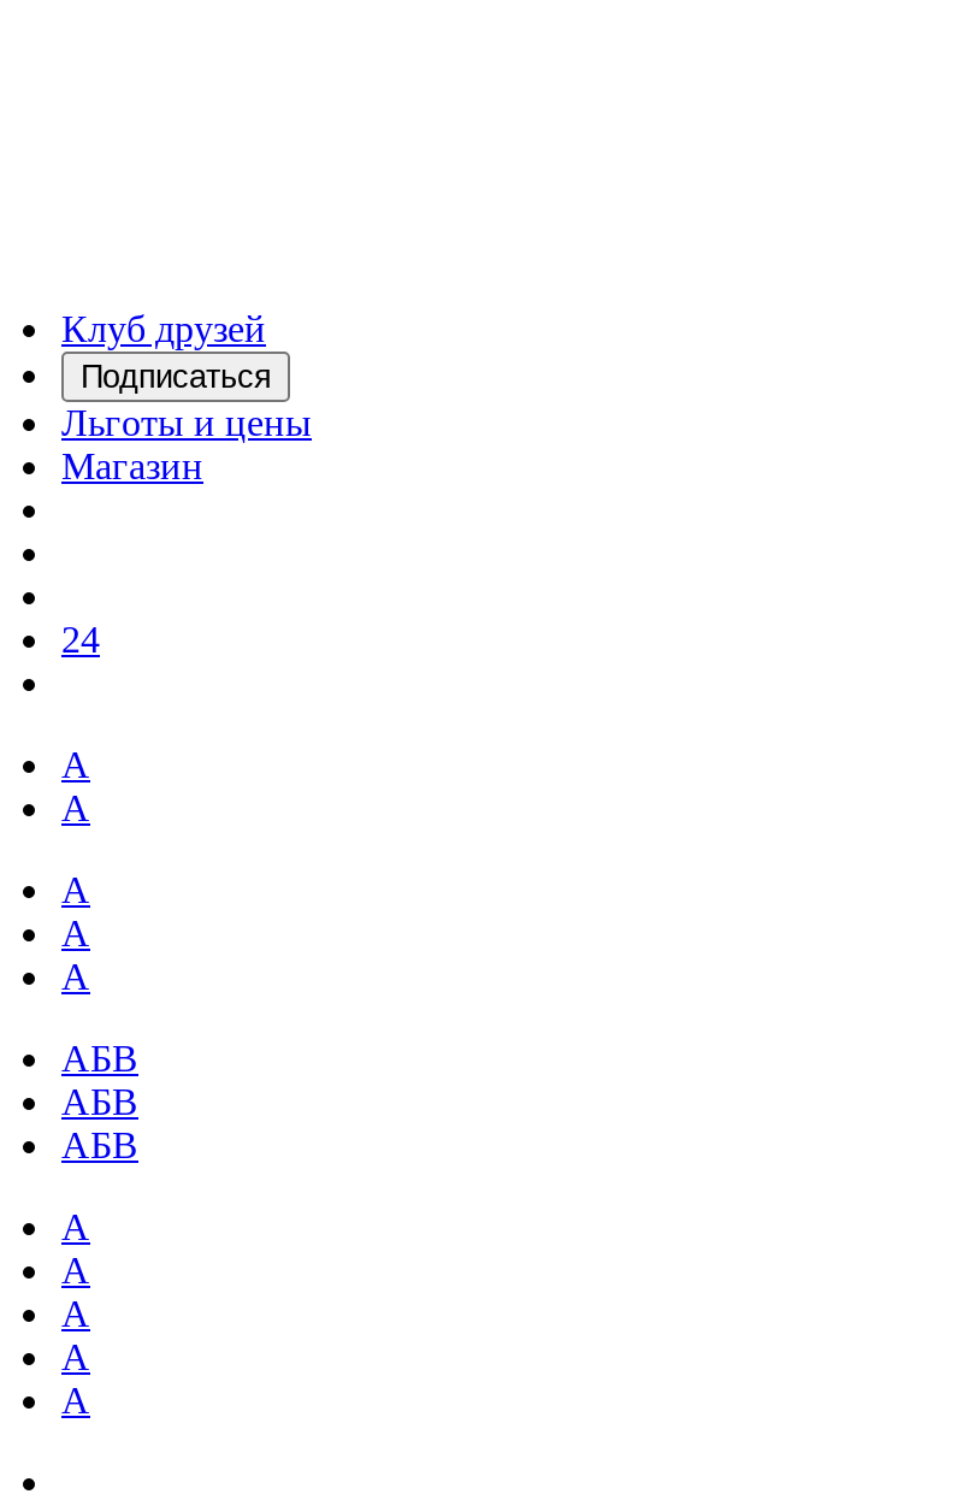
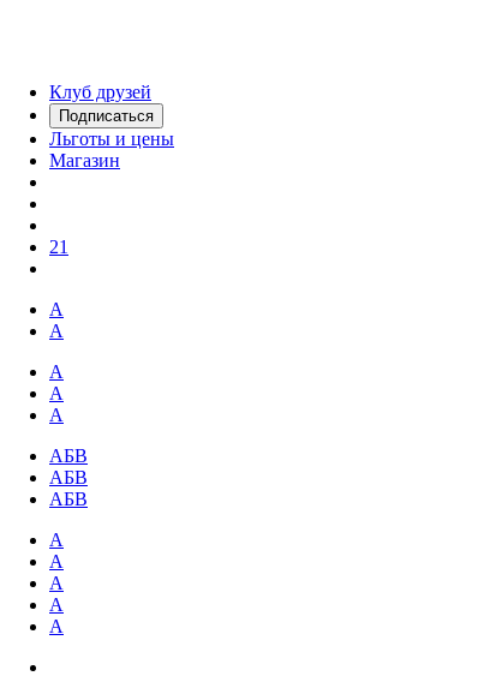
- 24
+ 21
